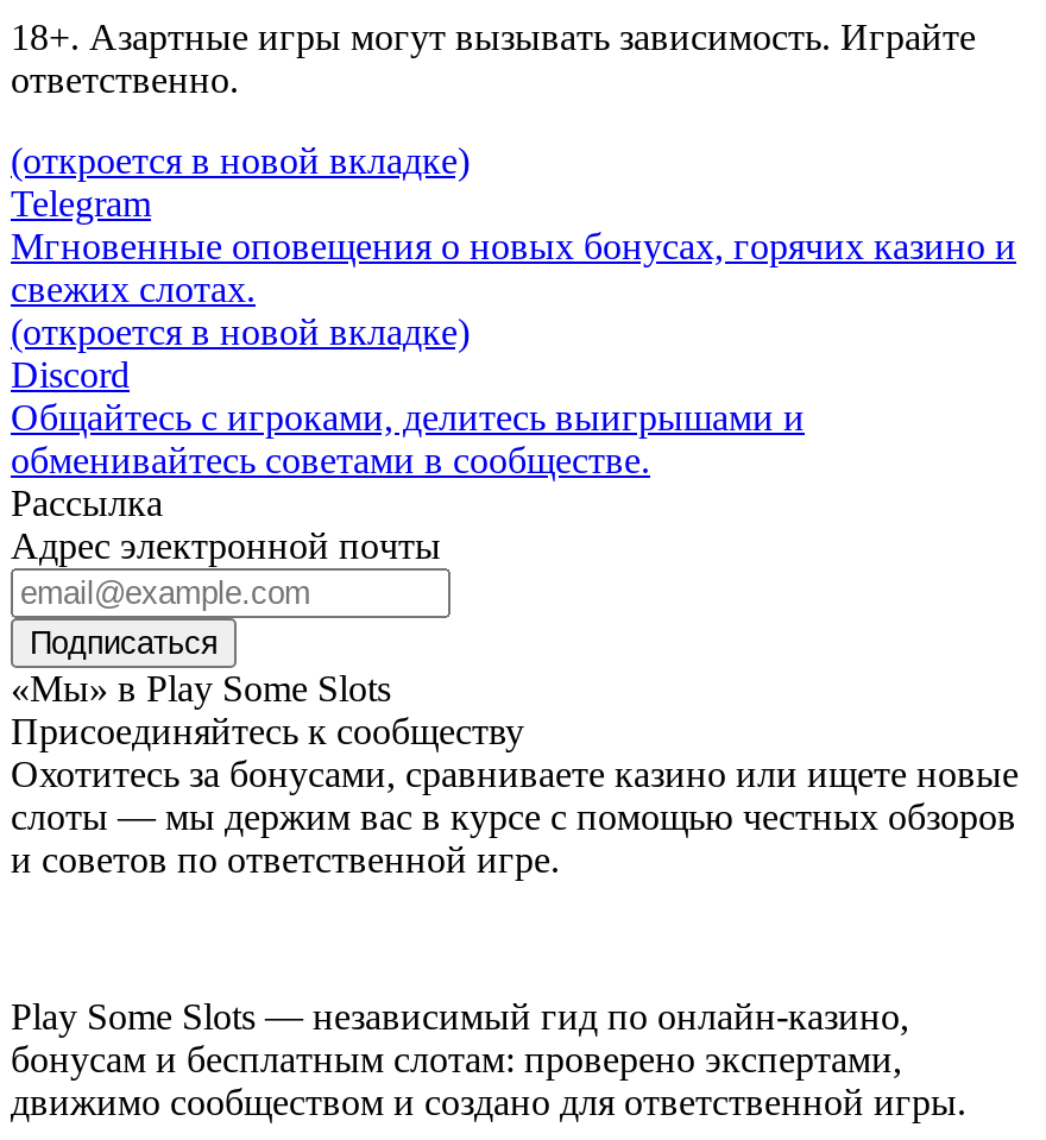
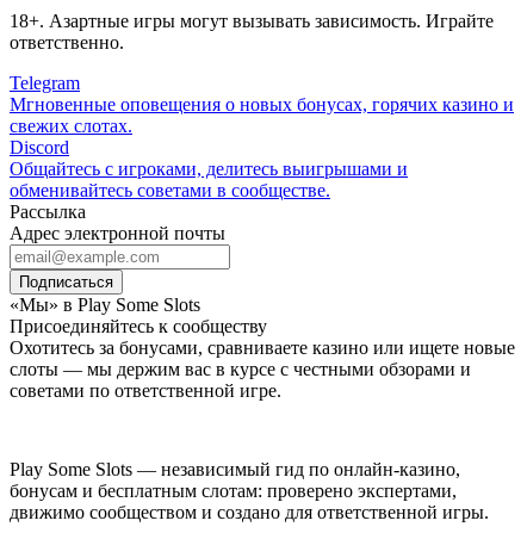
- (откроется в новой вкладке)

- (откроется в новой вкладке)

- слоты — мы держим вас в курсе с помощью честных обзоров
- и советов по ответственной игре.
+ слоты — мы держим вас в курсе с честными обзорами и
+ советами по ответственной игре.
